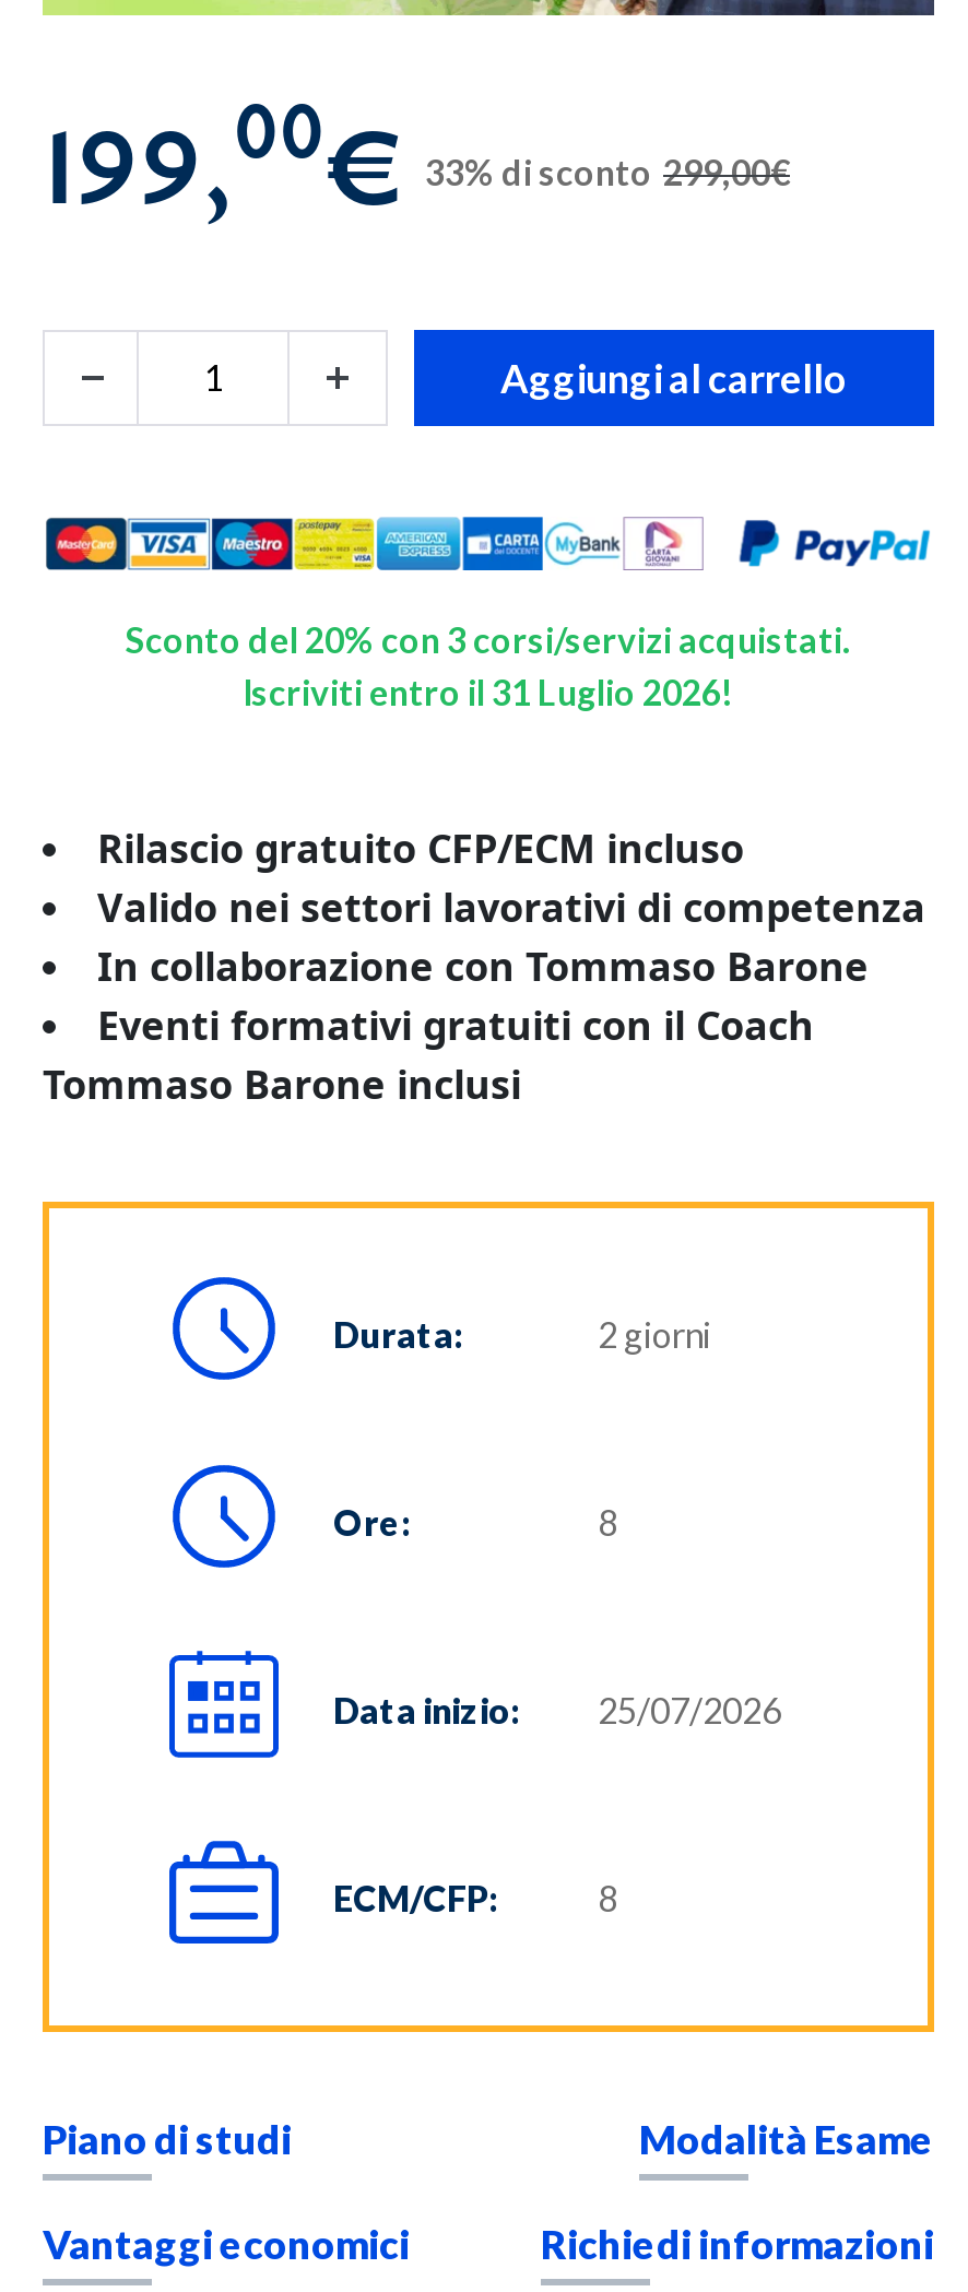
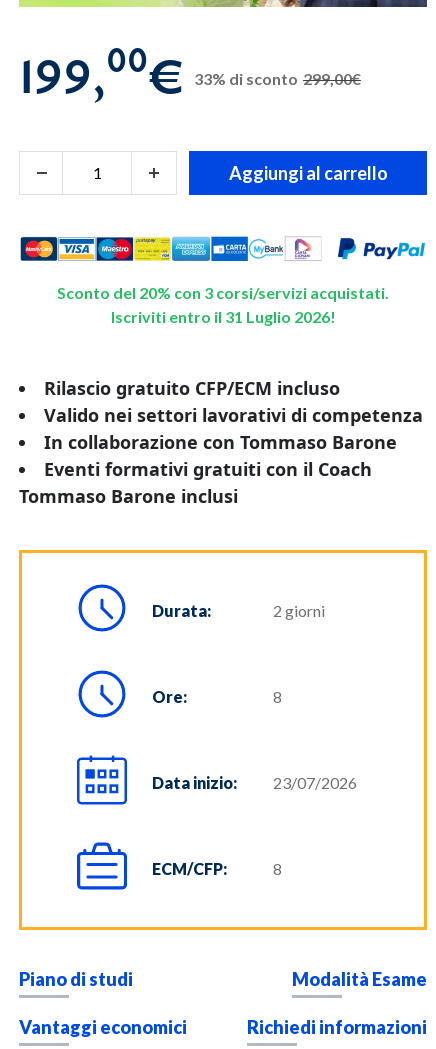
- Data inizio: 25/07/2026
+ Data inizio: 23/07/2026
